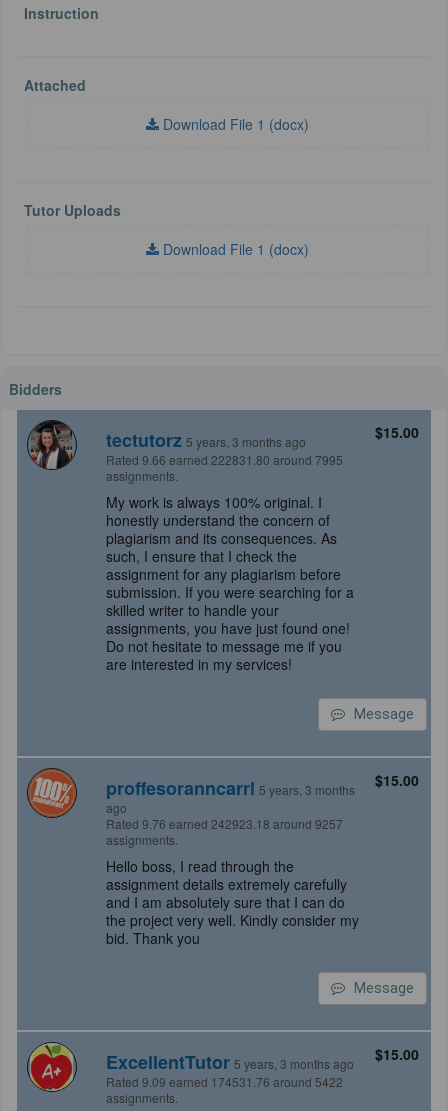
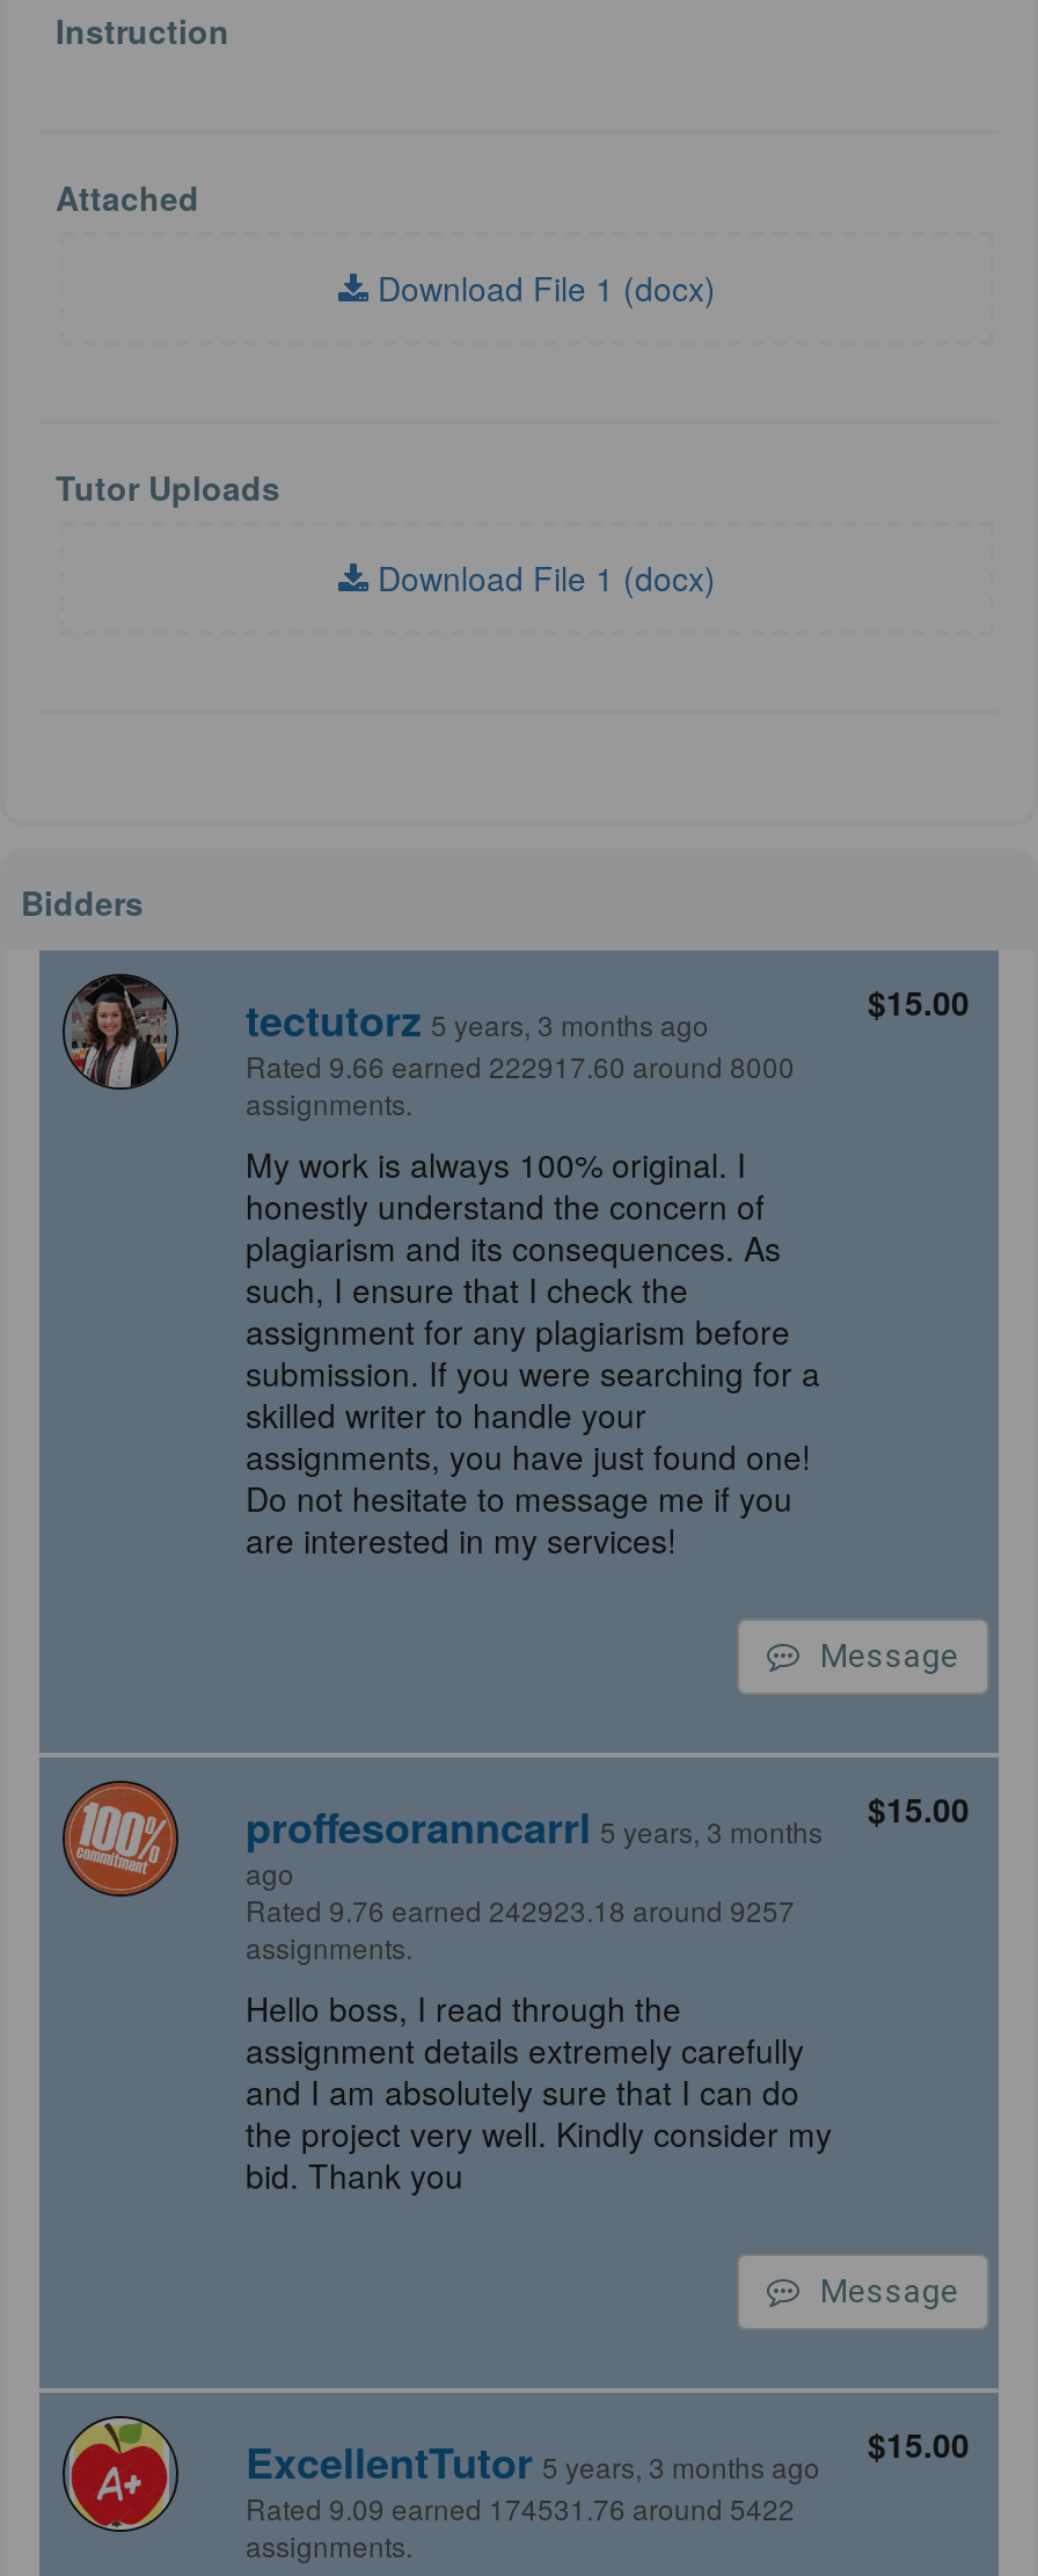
- Rated 9.66 earned 222831.80 around 7995
+ Rated 9.66 earned 222917.60 around 8000
